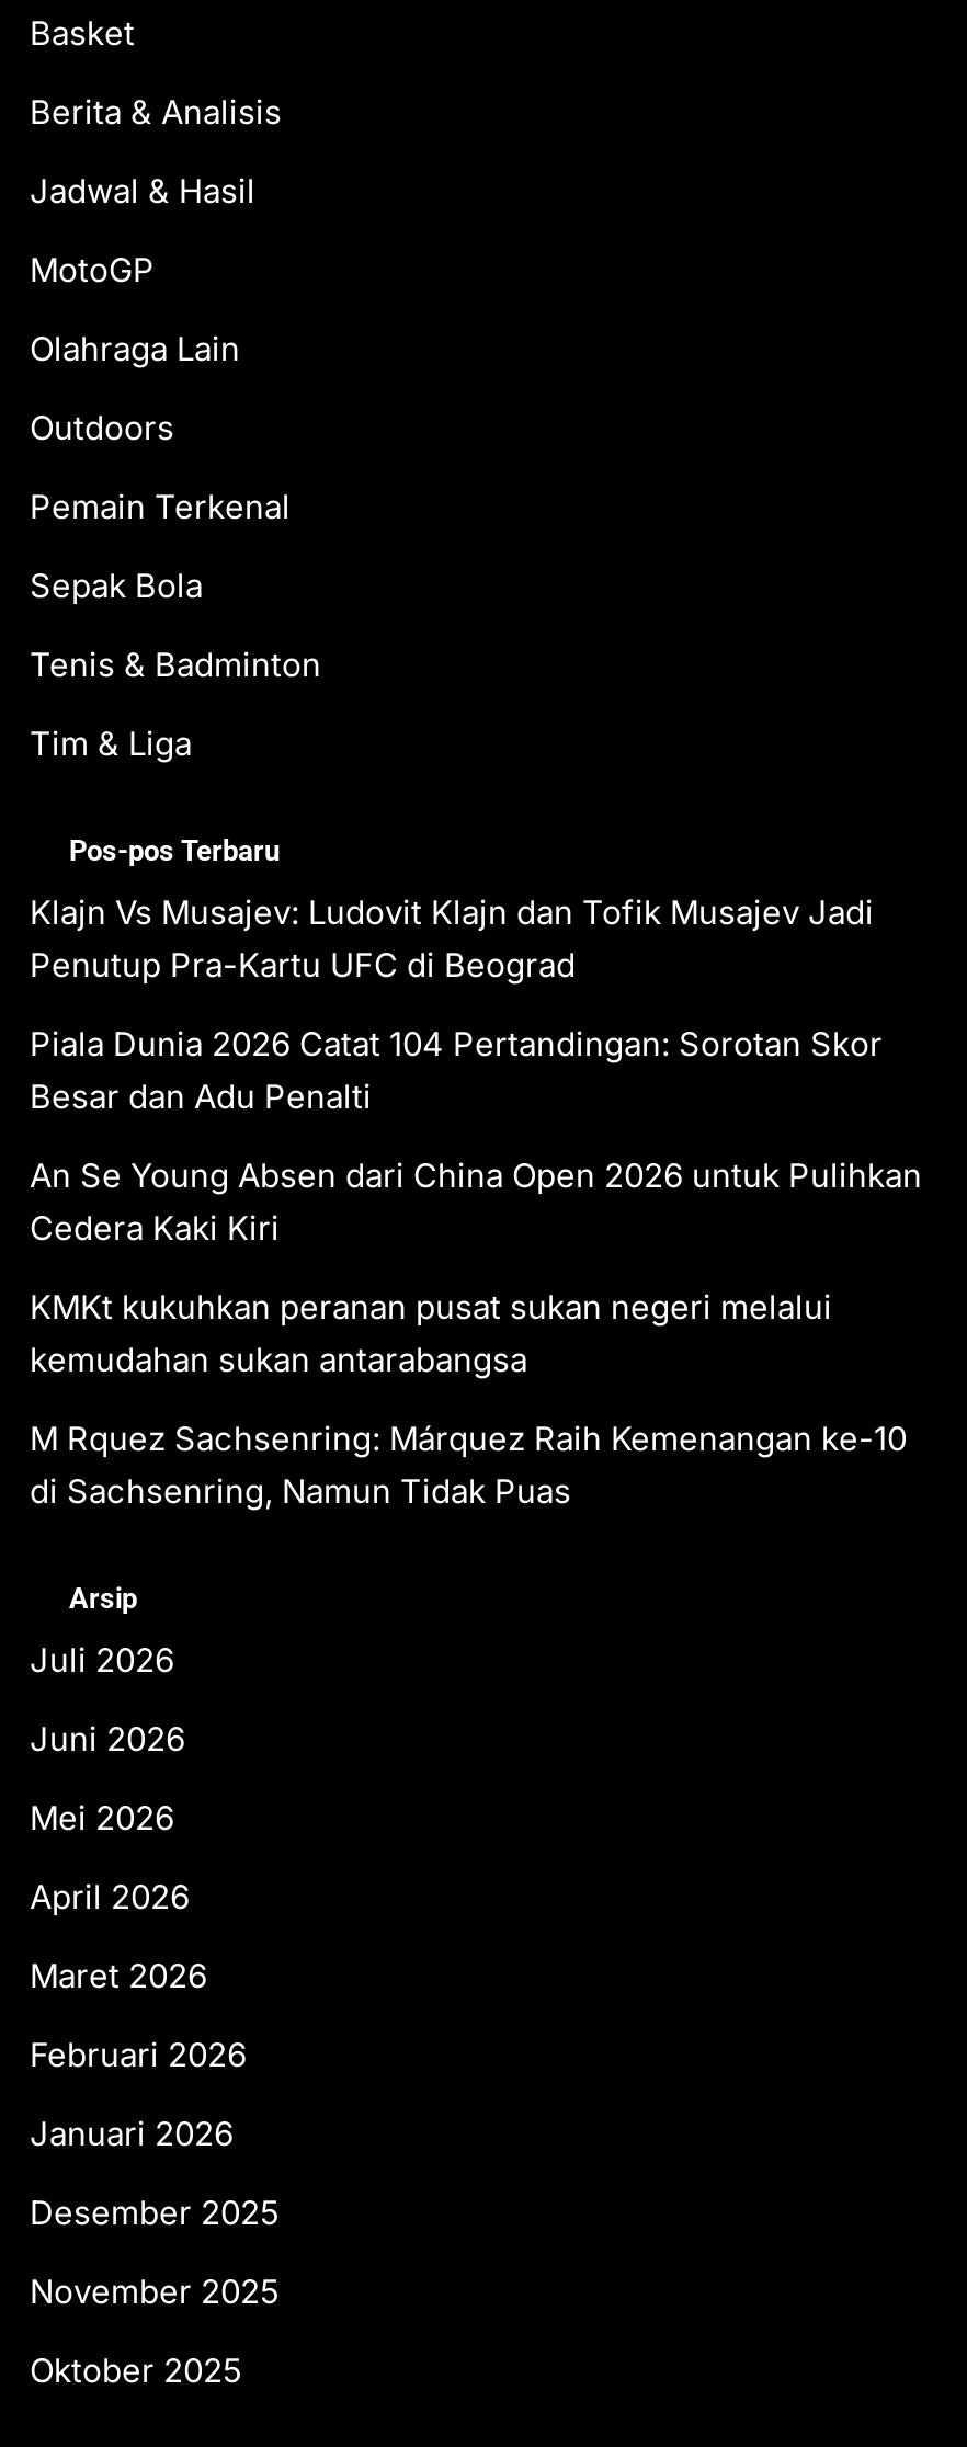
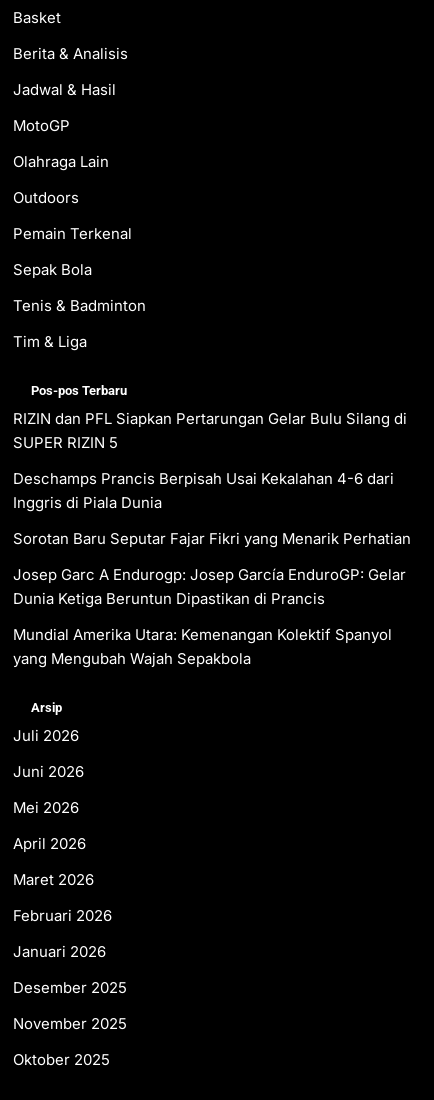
- Klajn Vs Musajev: Ludovit Klajn dan Tofik Musajev Jadi
- Penutup Pra-Kartu UFC di Beograd
+ RIZIN dan PFL Siapkan Pertarungan Gelar Bulu Silang di
+ SUPER RIZIN 5

- Piala Dunia 2026 Catat 104 Pertandingan: Sorotan Skor
- Besar dan Adu Penalti
+ Deschamps Prancis Berpisah Usai Kekalahan 4-6 dari
+ Inggris di Piala Dunia

- An Se Young Absen dari China Open 2026 untuk Pulihkan
- Cedera Kaki Kiri
+ Sorotan Baru Seputar Fajar Fikri yang Menarik Perhatian

- KMKt kukuhkan peranan pusat sukan negeri melalui
- kemudahan sukan antarabangsa
+ Josep Garc A Endurogp: Josep García EnduroGP: Gelar
+ Dunia Ketiga Beruntun Dipastikan di Prancis

- M Rquez Sachsenring: Márquez Raih Kemenangan ke-10
- di Sachsenring, Namun Tidak Puas
+ Mundial Amerika Utara: Kemenangan Kolektif Spanyol
+ yang Mengubah Wajah Sepakbola
